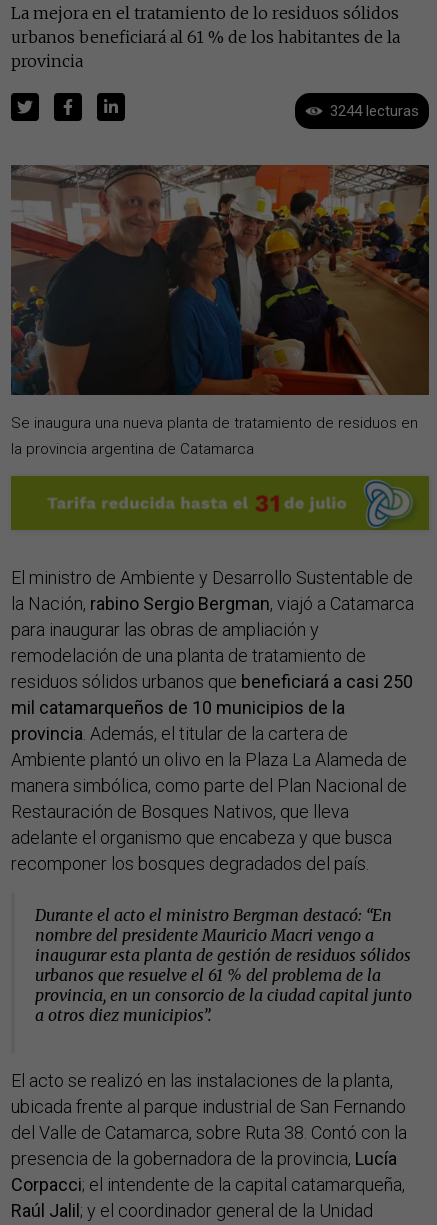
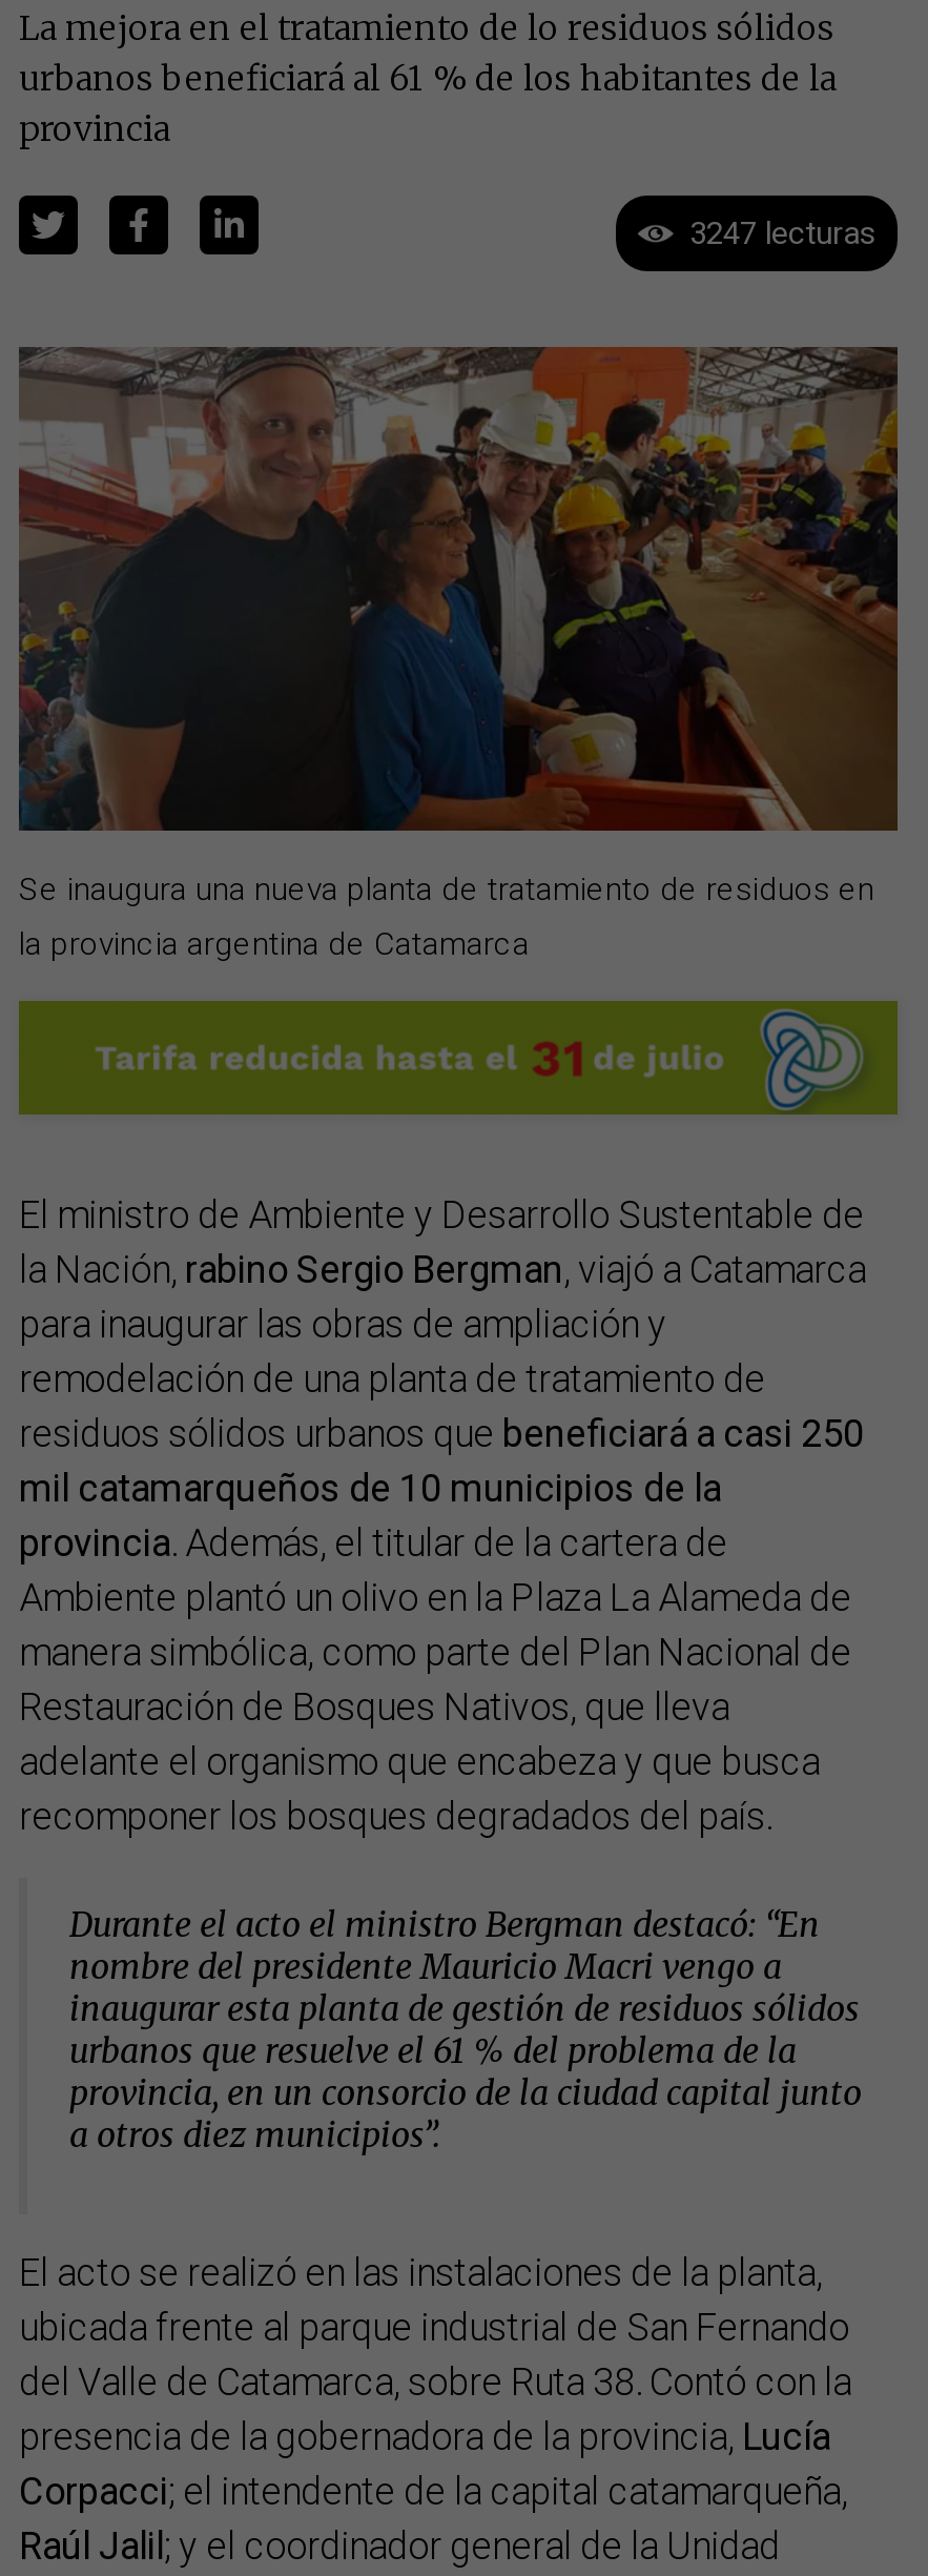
- 3244 lecturas
+ 3247 lecturas
